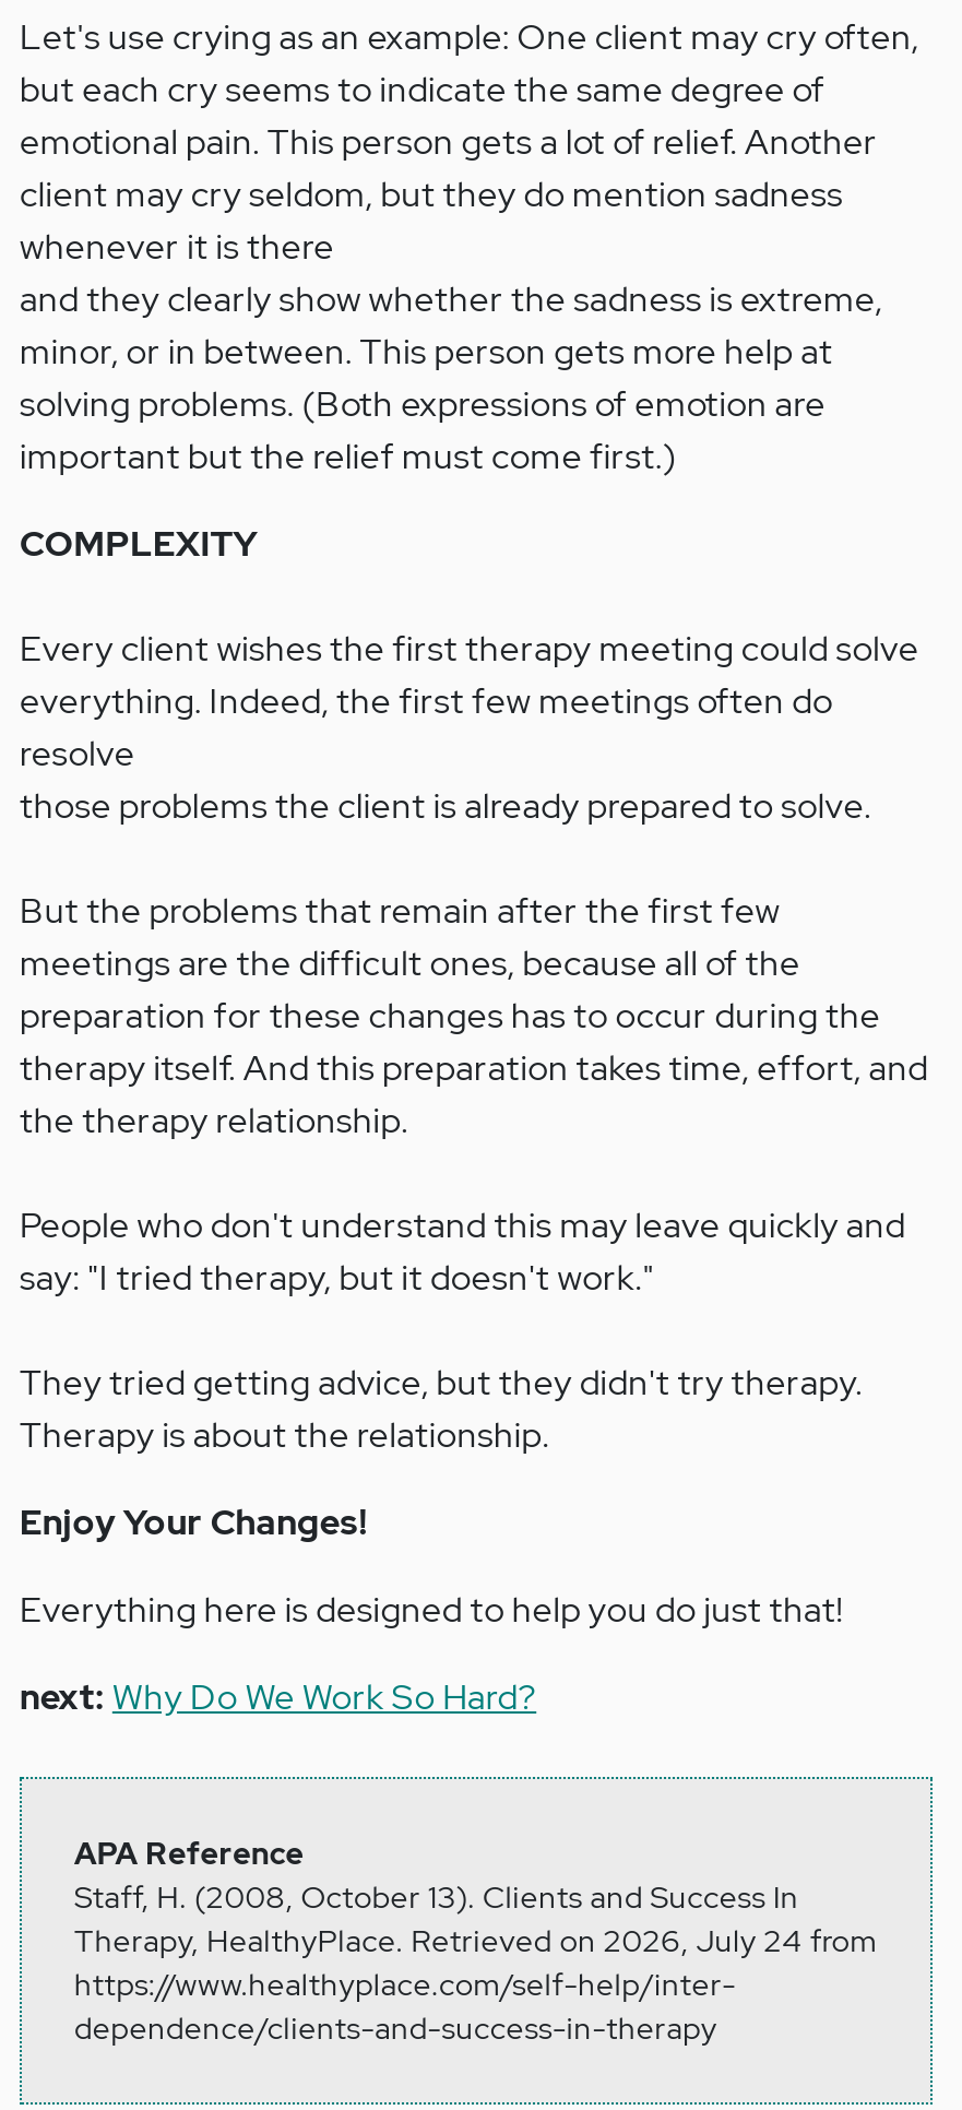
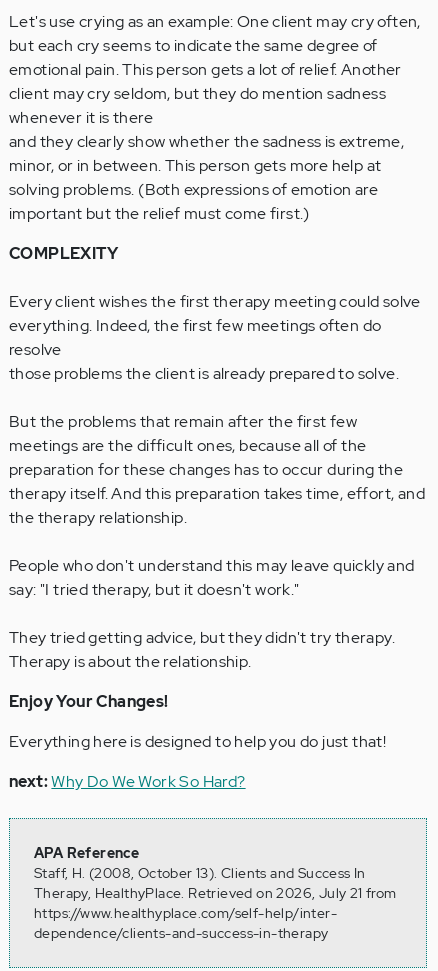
- Therapy, HealthyPlace. Retrieved on 2026, July 24 from
+ Therapy, HealthyPlace. Retrieved on 2026, July 21 from
